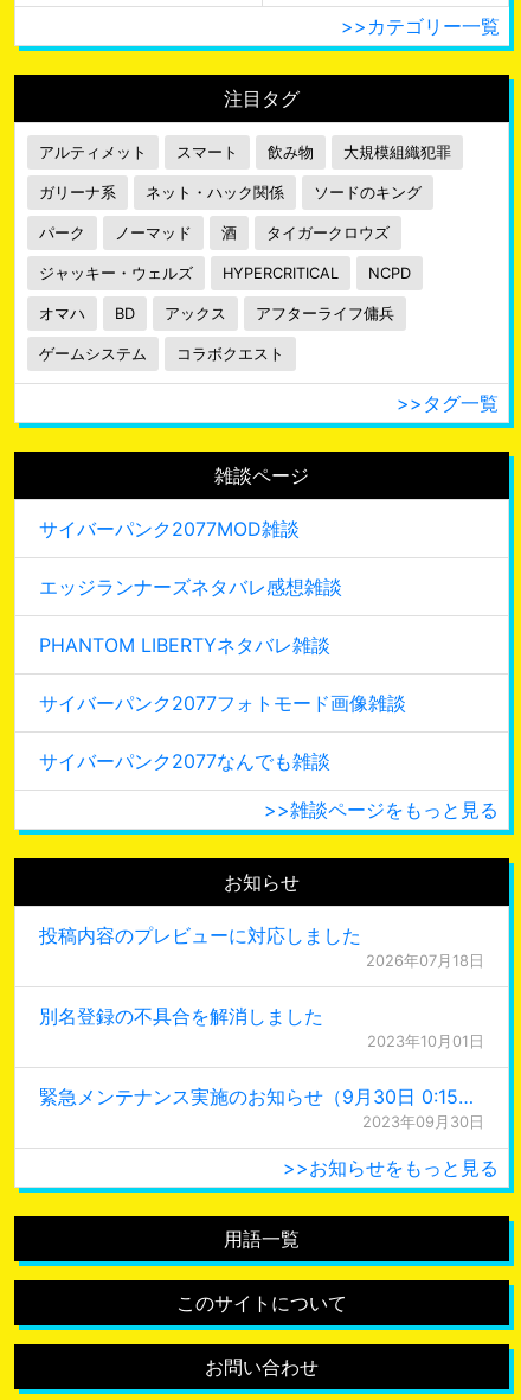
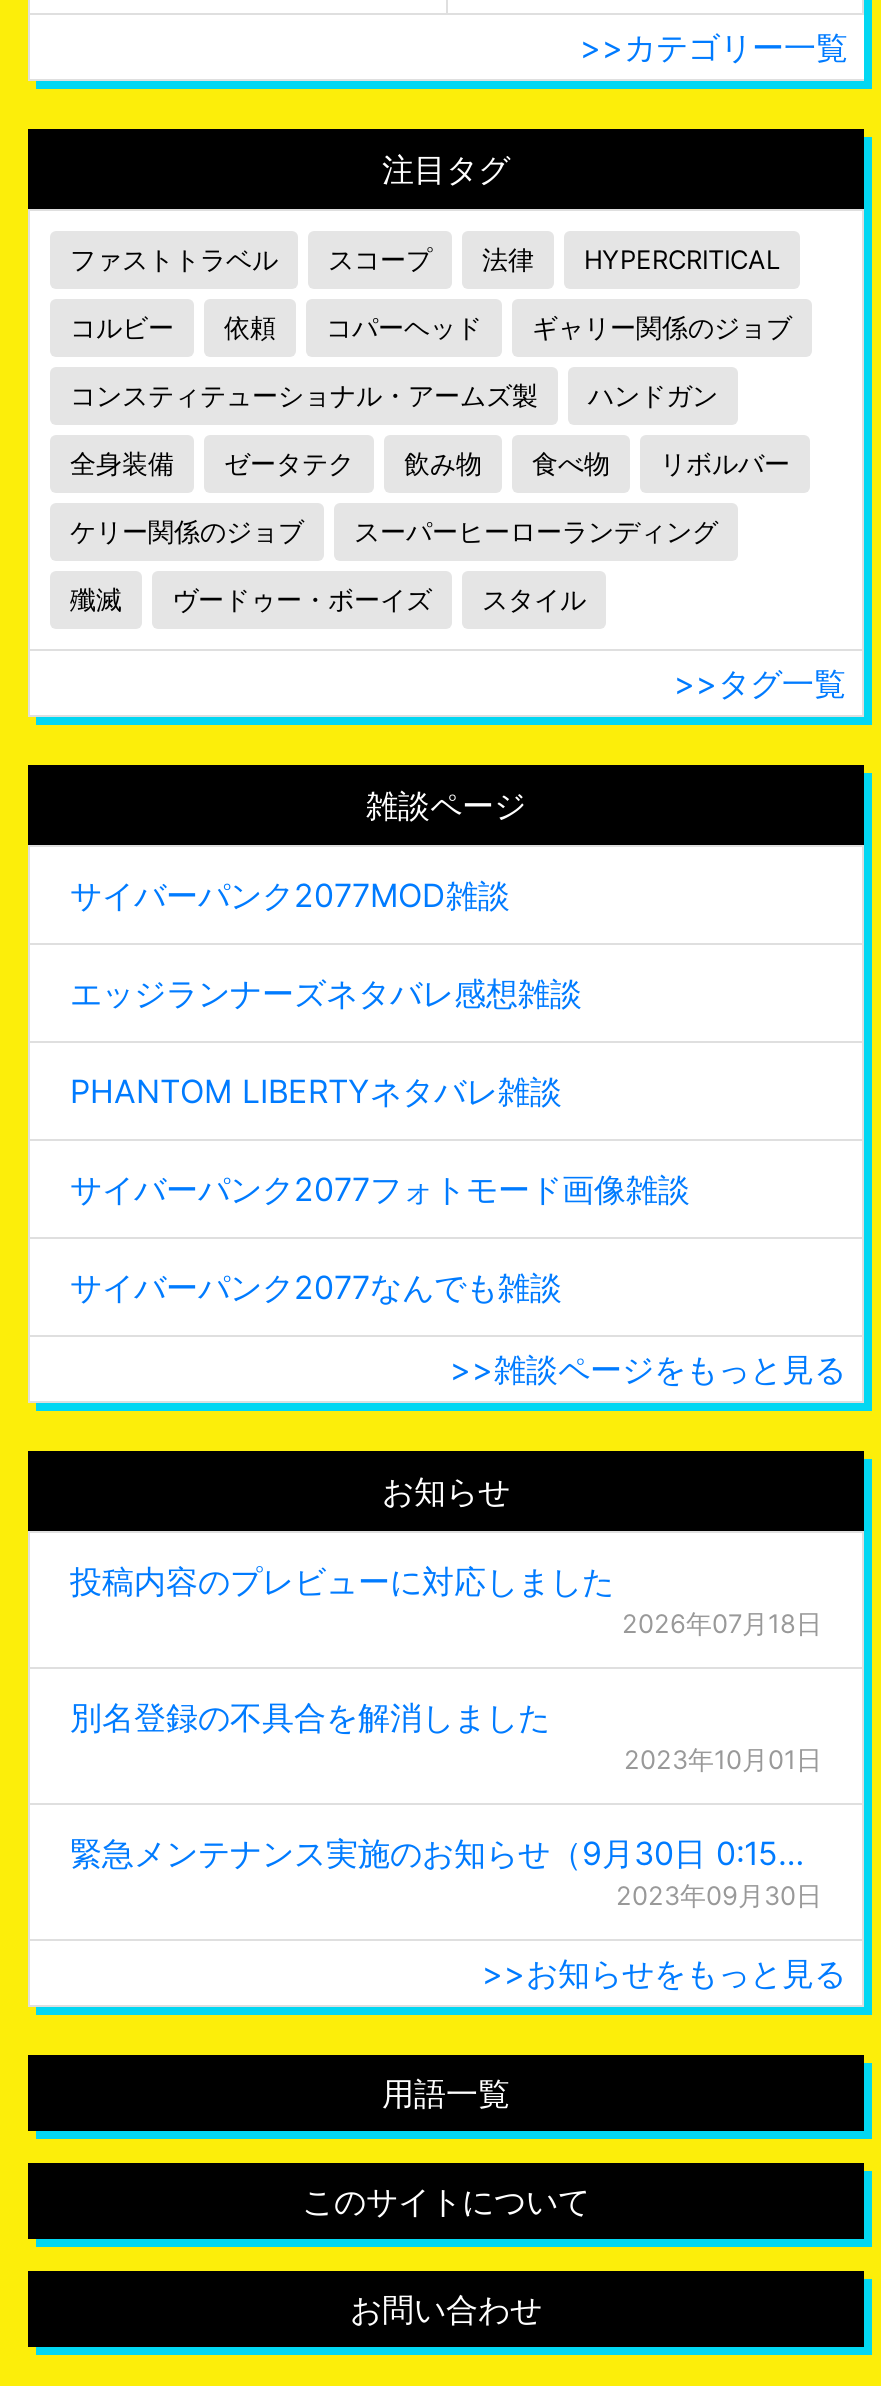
- アルティメット
- スマート
+ ファストトラベル
+ スコープ
+ 法律
+ コルビー
+ 依頼
+ コパーヘッド
+ ギャリー関係のジョブ
+ コンスティテューショナル・アームズ製
+ ハンドガン
+ 全身装備
+ ゼータテク

- 大規模組織犯罪
- ガリーナ系
- ネット・ハック関係
- ソードのキング
- パーク
- ノーマッド
- 酒
- タイガークロウズ
- ジャッキー・ウェルズ
- NCPD
- オマハ
- BD
- アックス
- アフターライフ傭兵
- ゲームシステム
- コラボクエスト
+ 食べ物
+ リボルバー
+ ケリー関係のジョブ
+ スーパーヒーローランディング
+ 殲滅
+ ヴードゥー・ボーイズ
+ スタイル

moved down: 飲み物

moved up: HYPERCRITICAL
